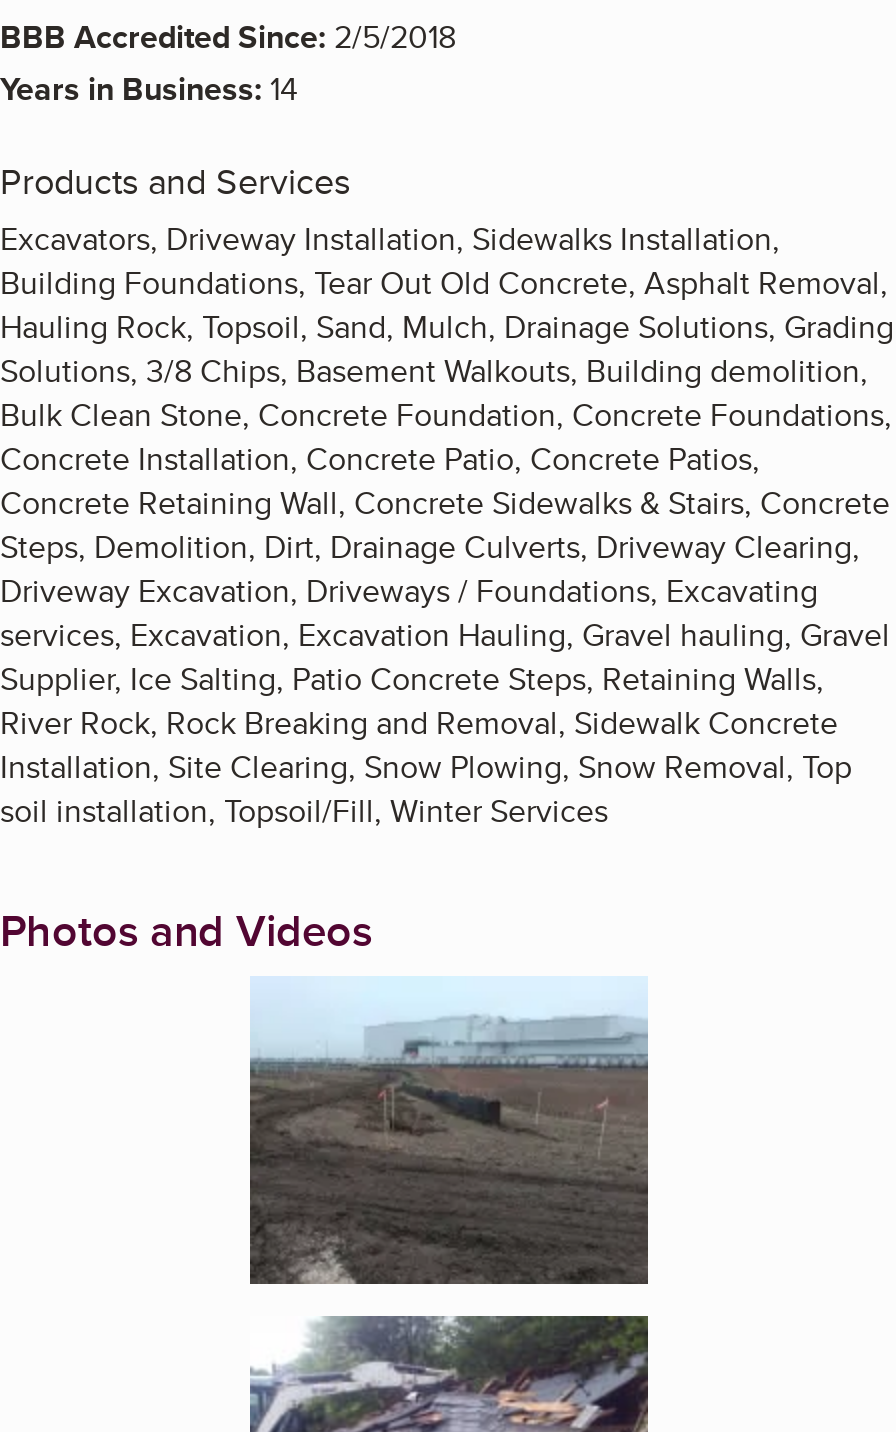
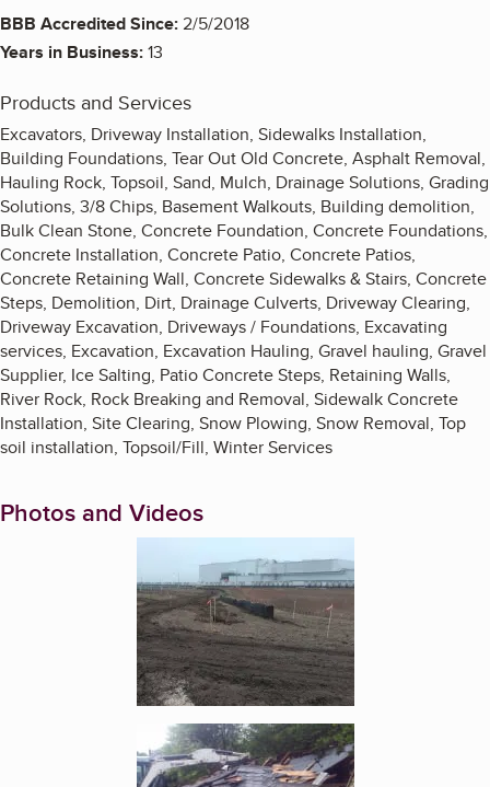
- Years in Business: 14
+ Years in Business: 13
